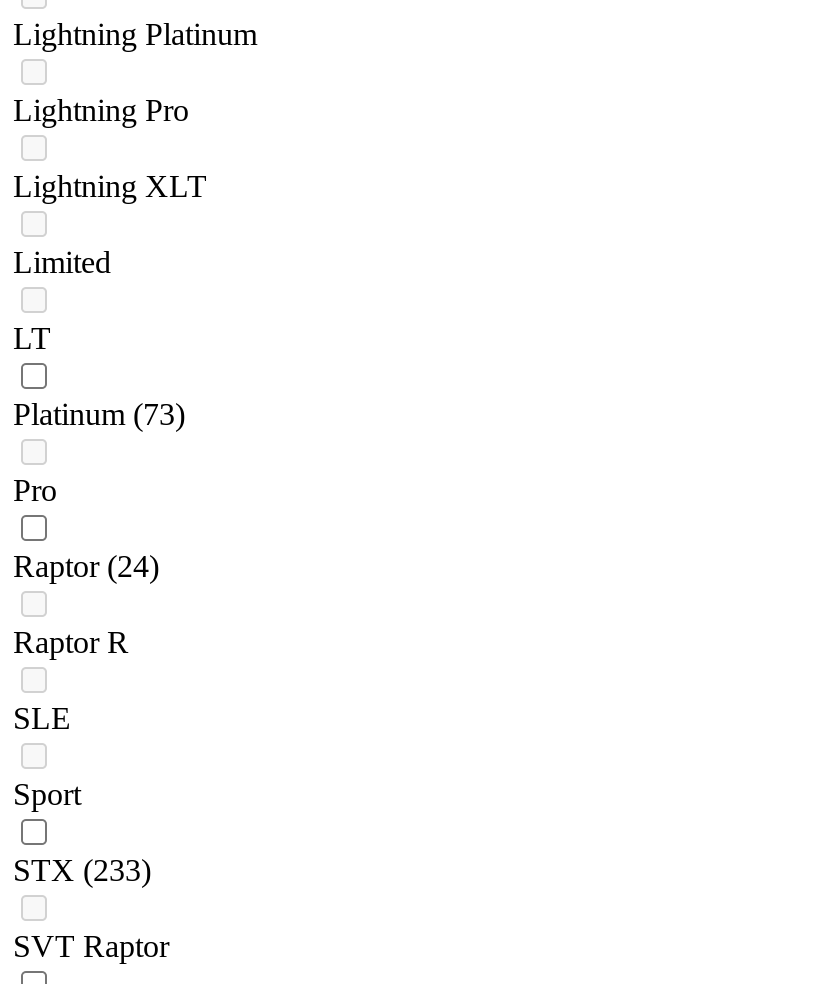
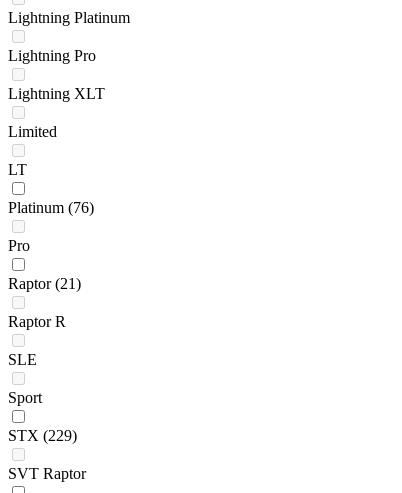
- Platinum (73)
+ Platinum (76)

- Raptor (24)
+ Raptor (21)

- STX (233)
+ STX (229)
